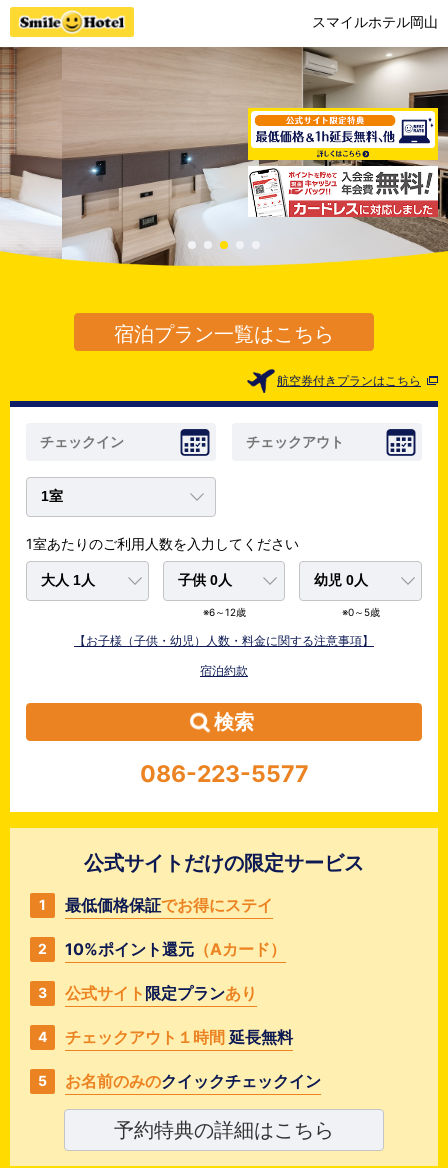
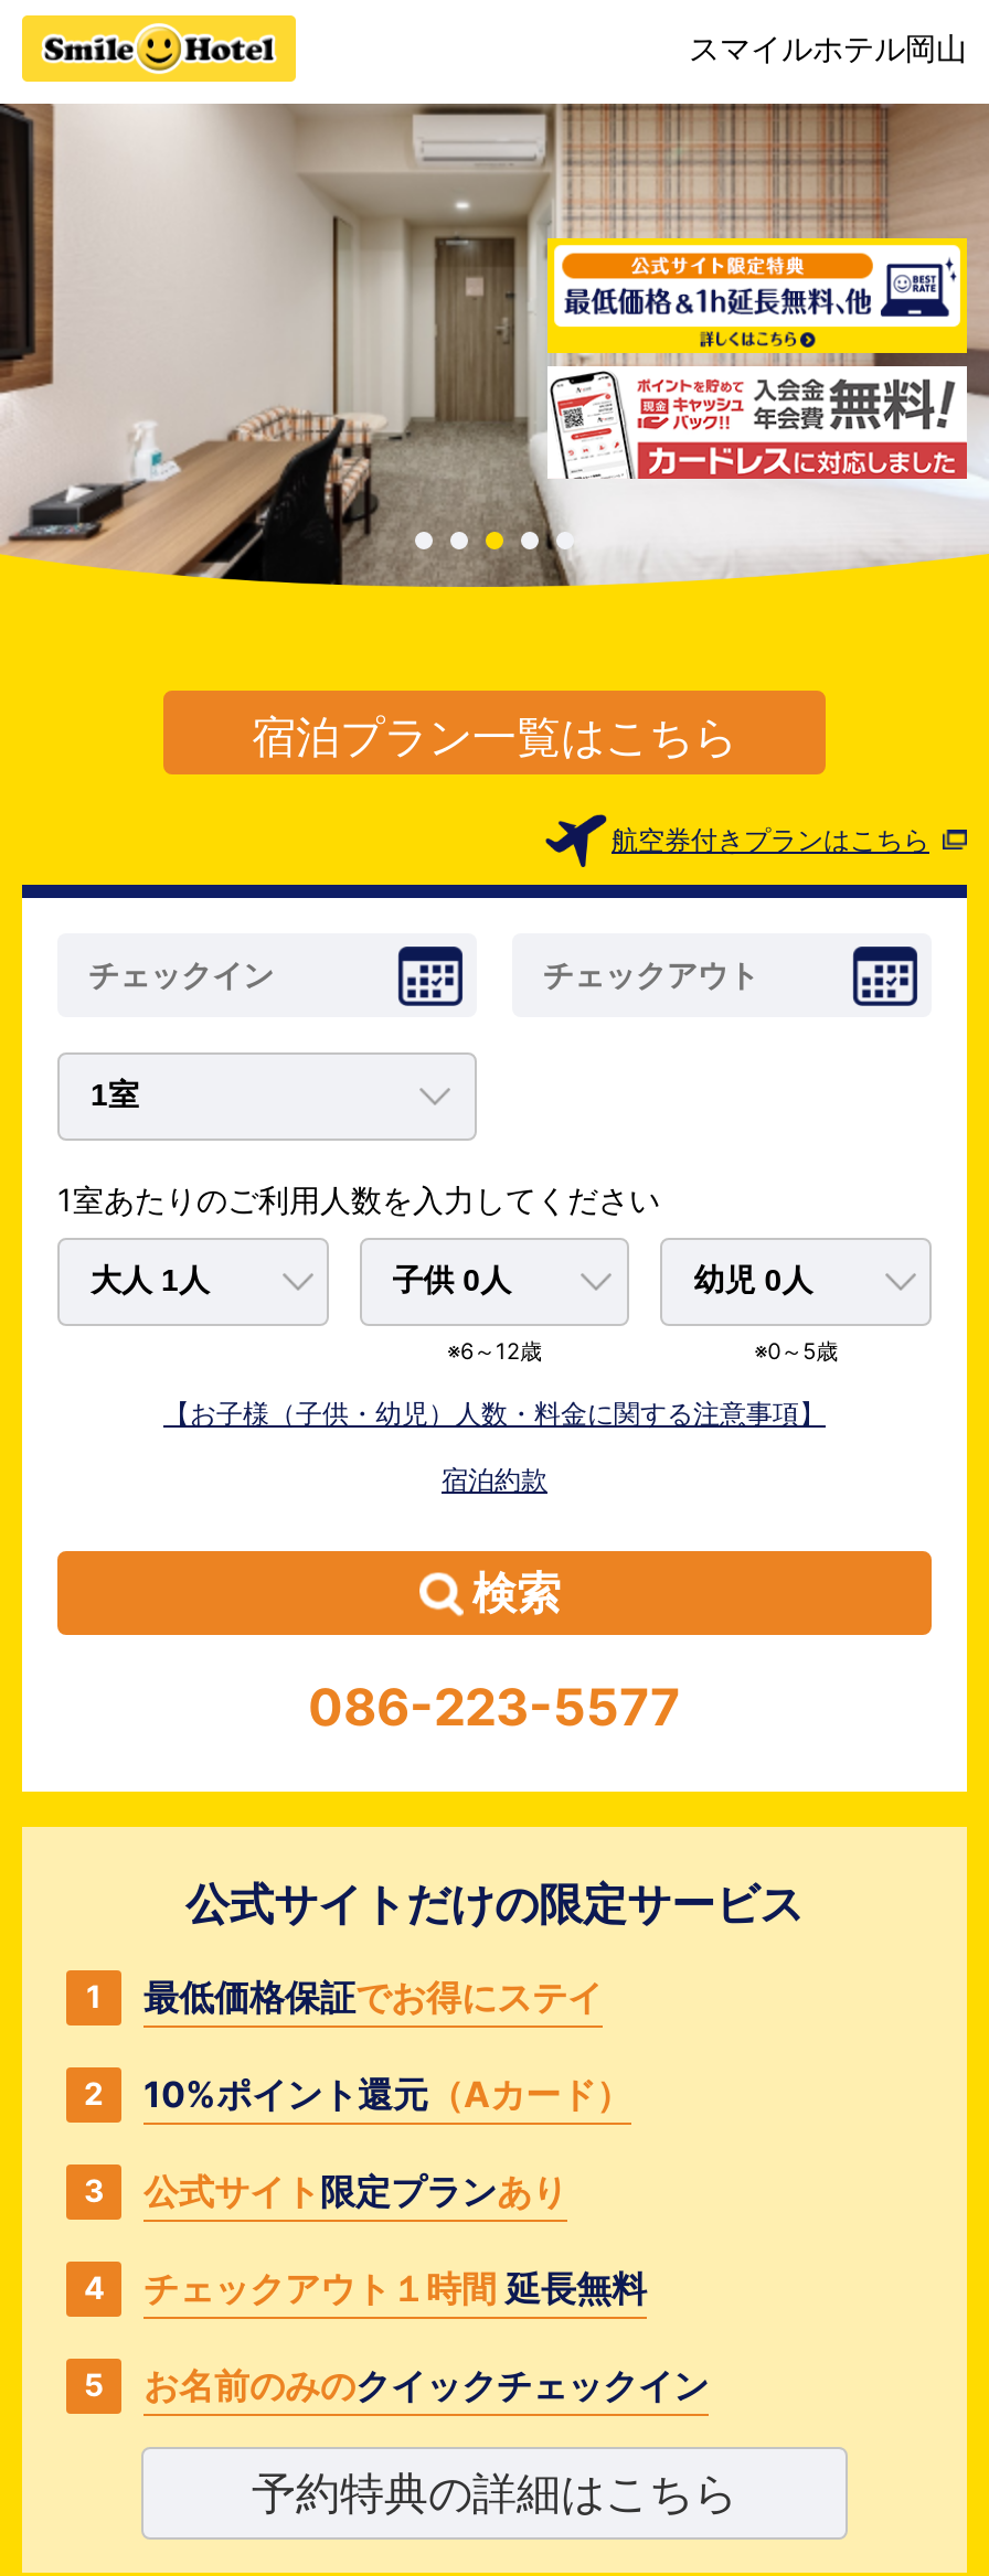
- [image]
+ [image]
